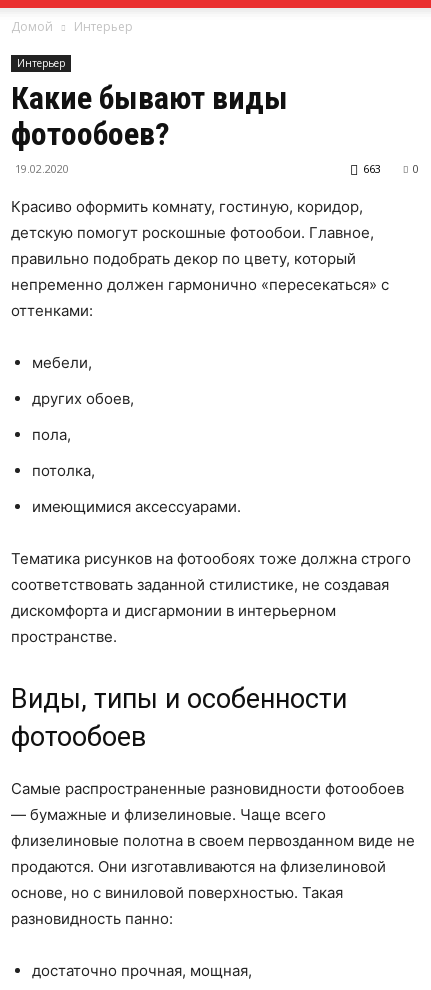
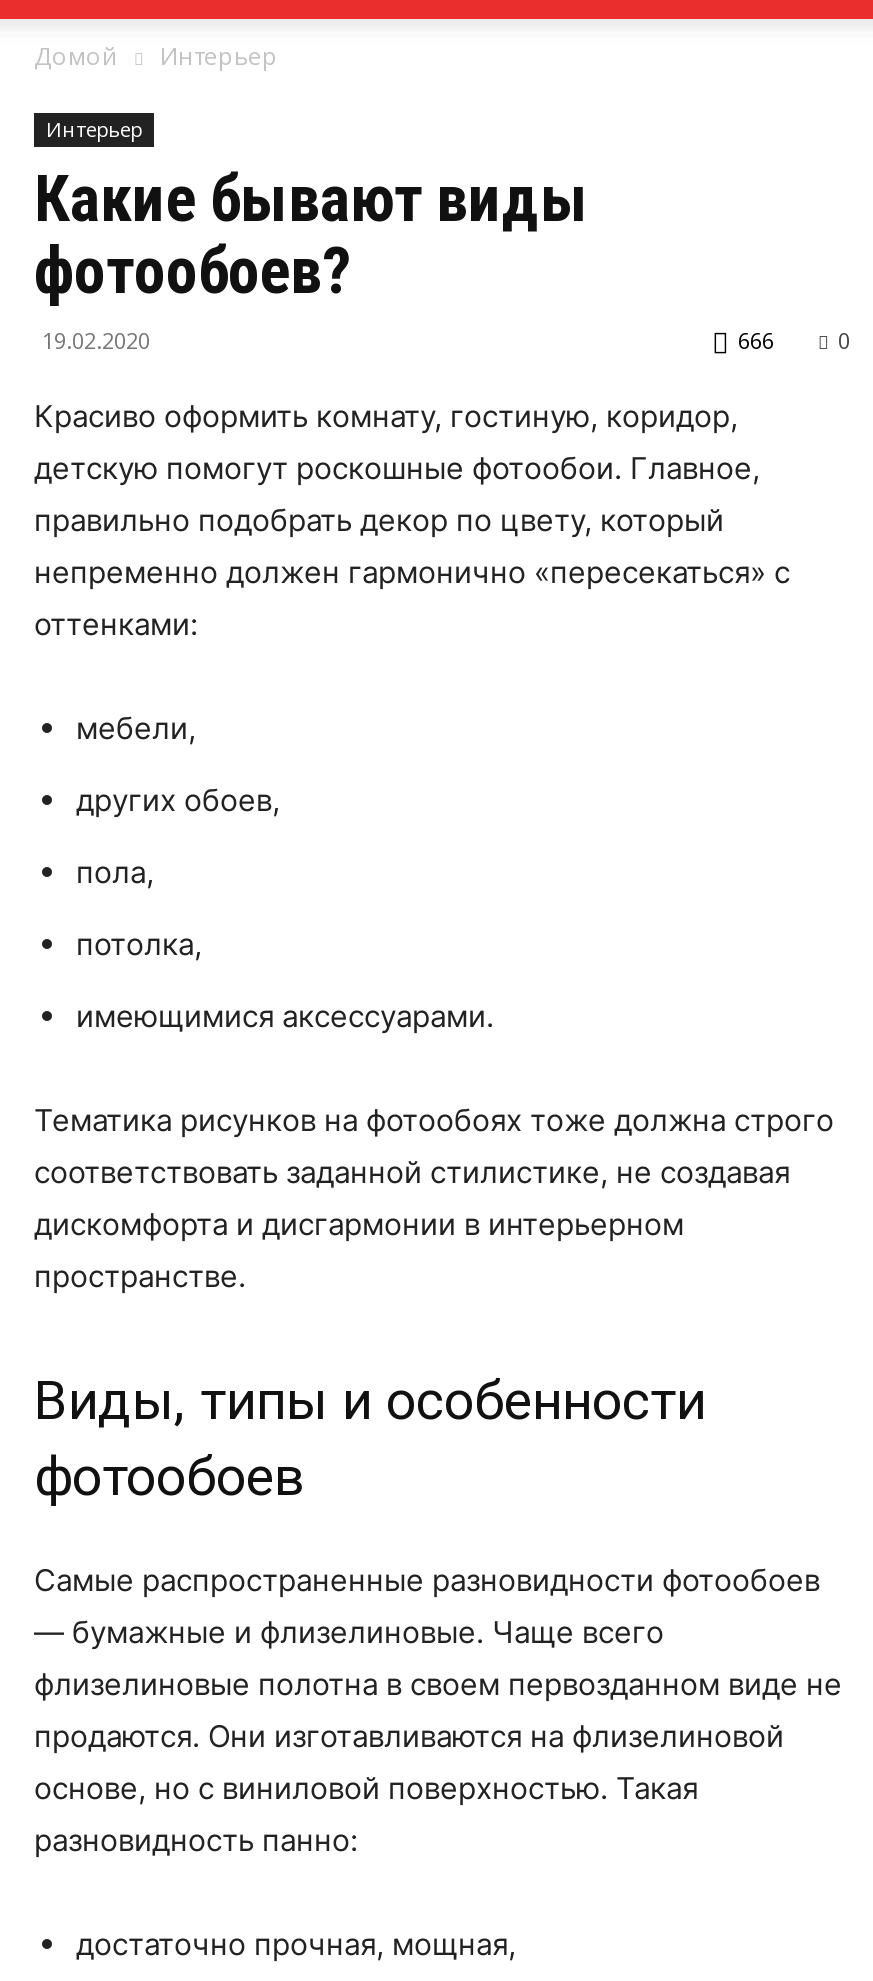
- 663
+ 666
